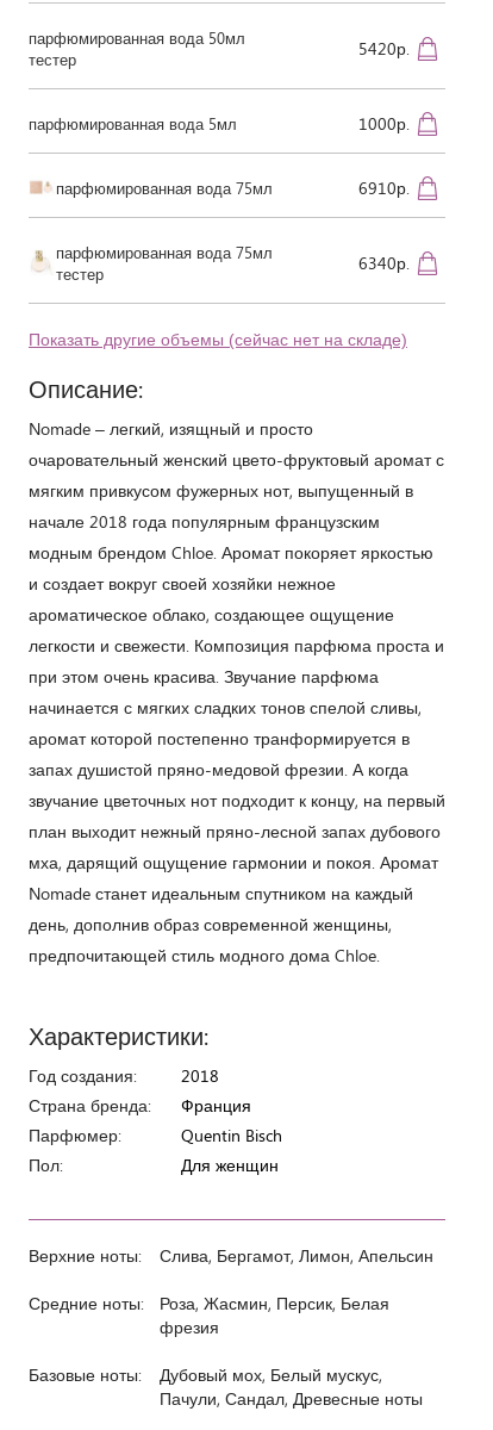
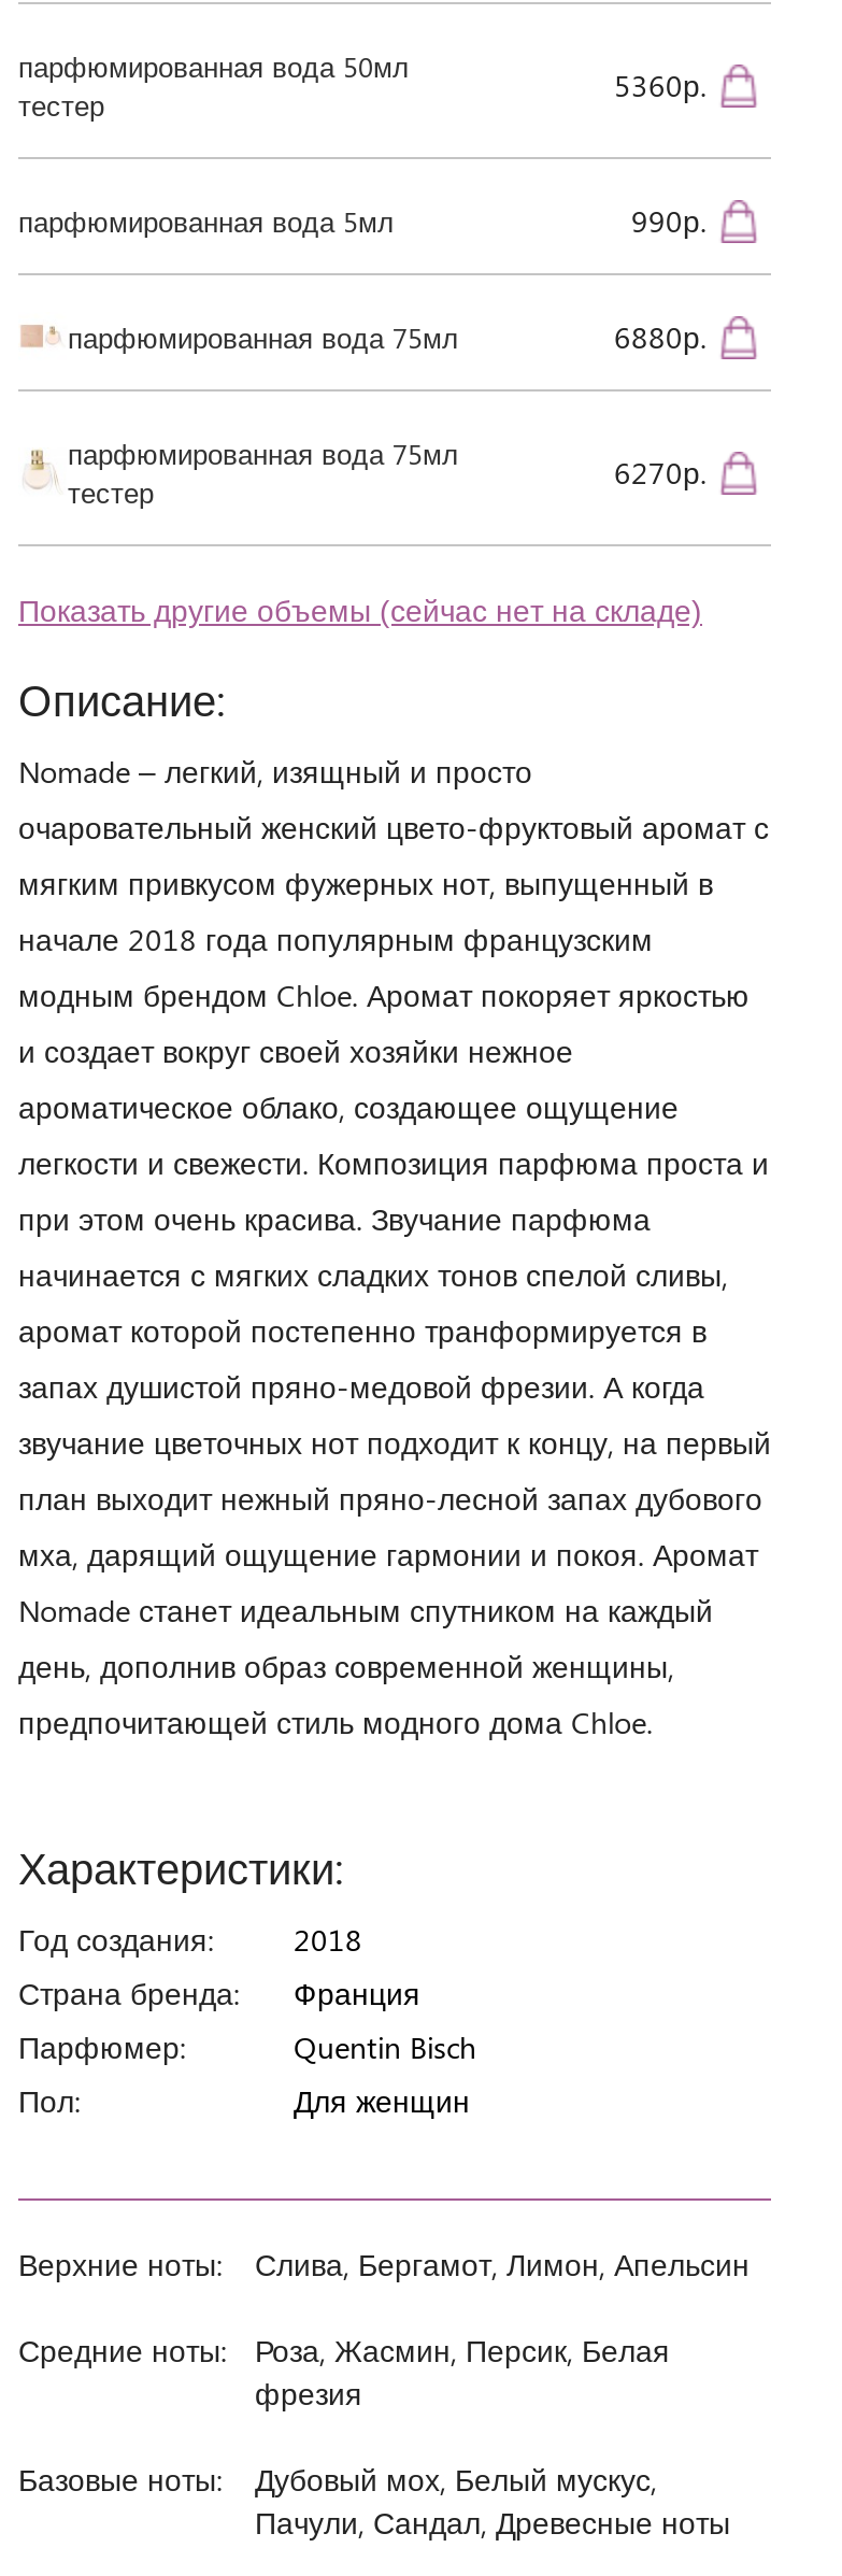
- 5420р.
+ 5360р.

- 1000р.
+ 990р.

- 6910р.
+ 6880р.

- 6340р.
+ 6270р.
